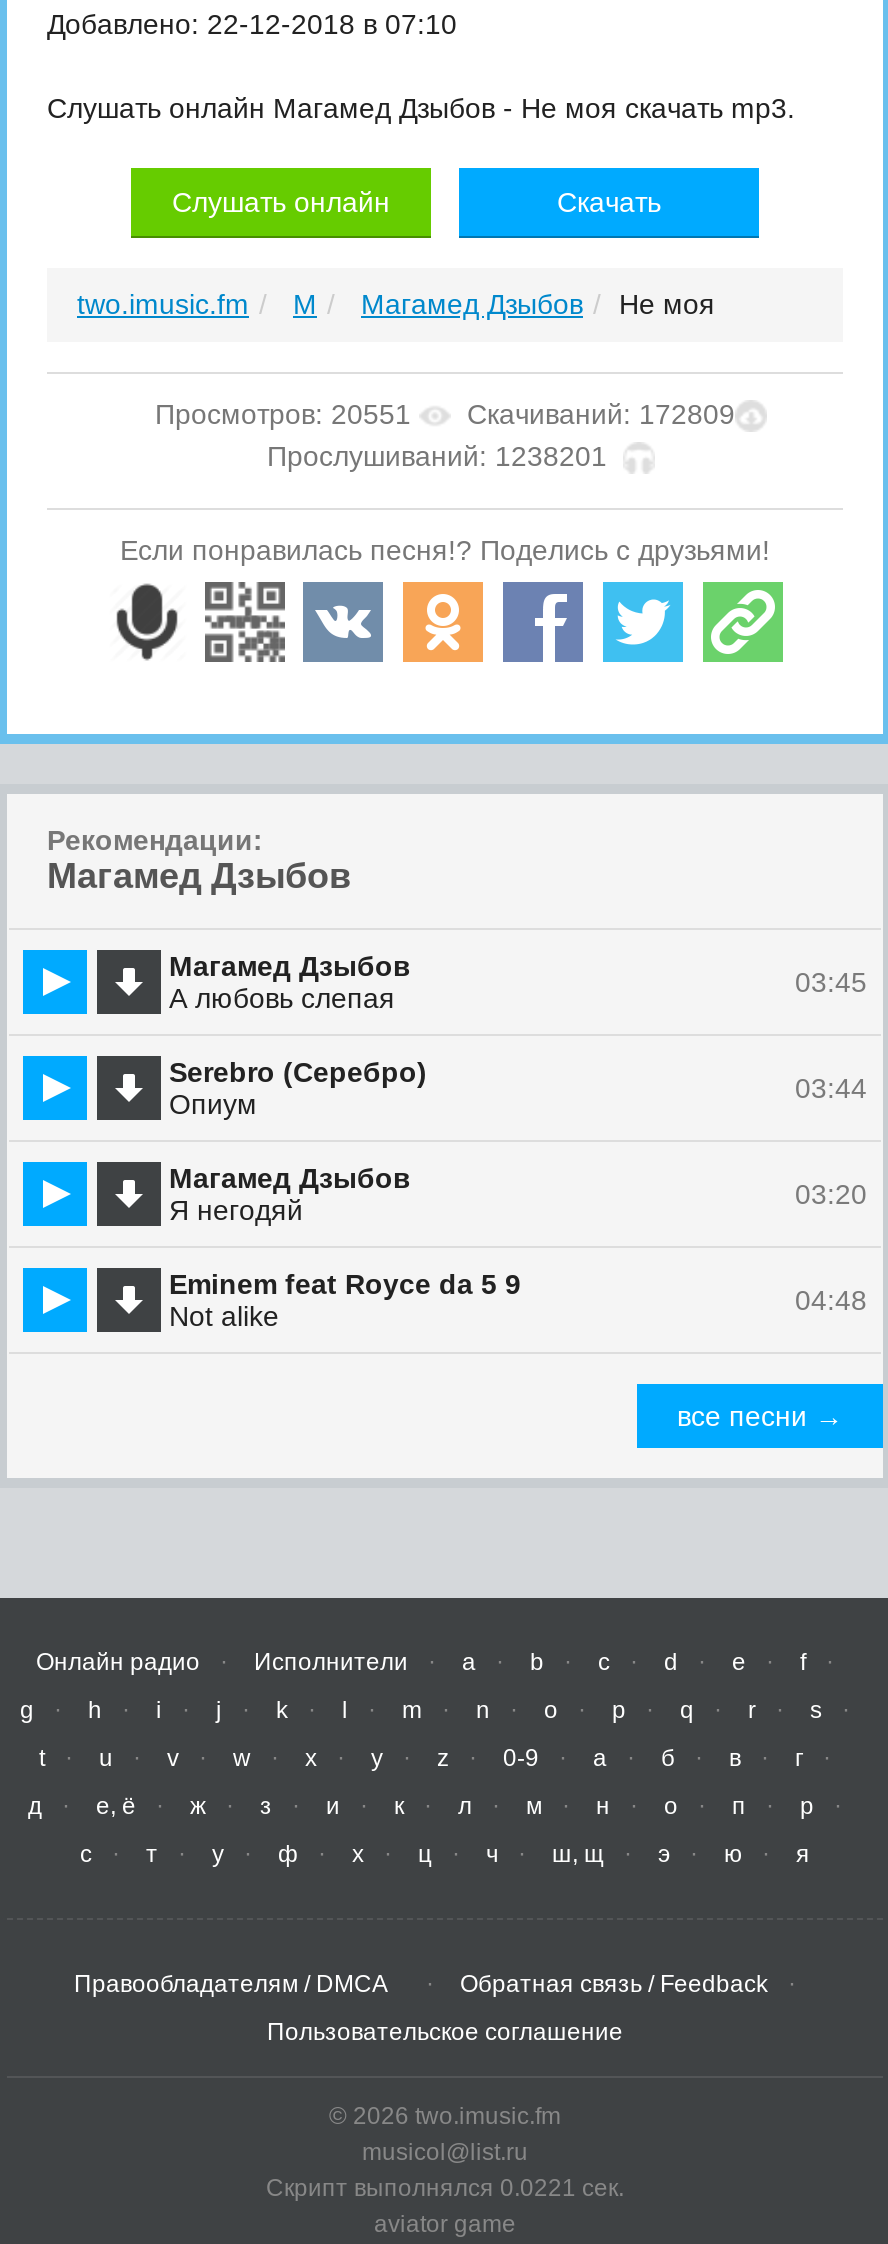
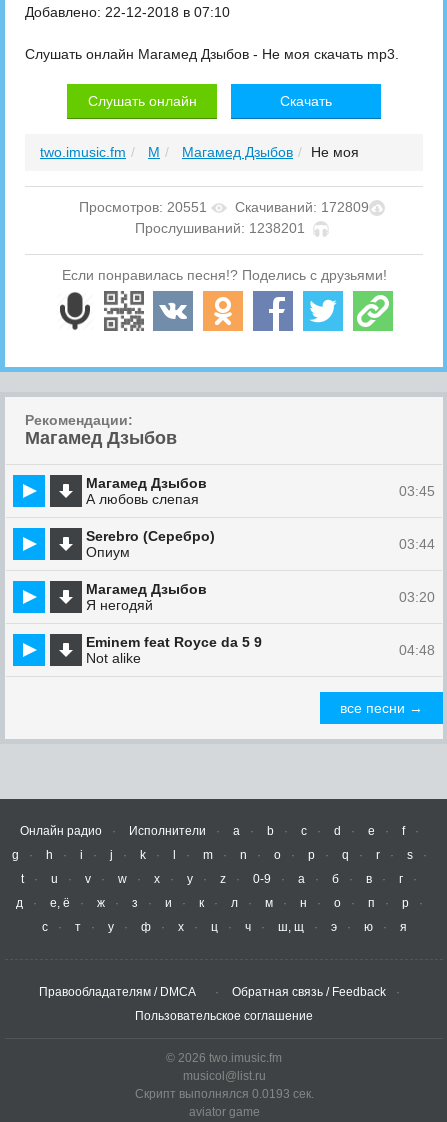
- Скрипт выполнялся 0.0221 сек.
+ Скрипт выполнялся 0.0193 сек.
